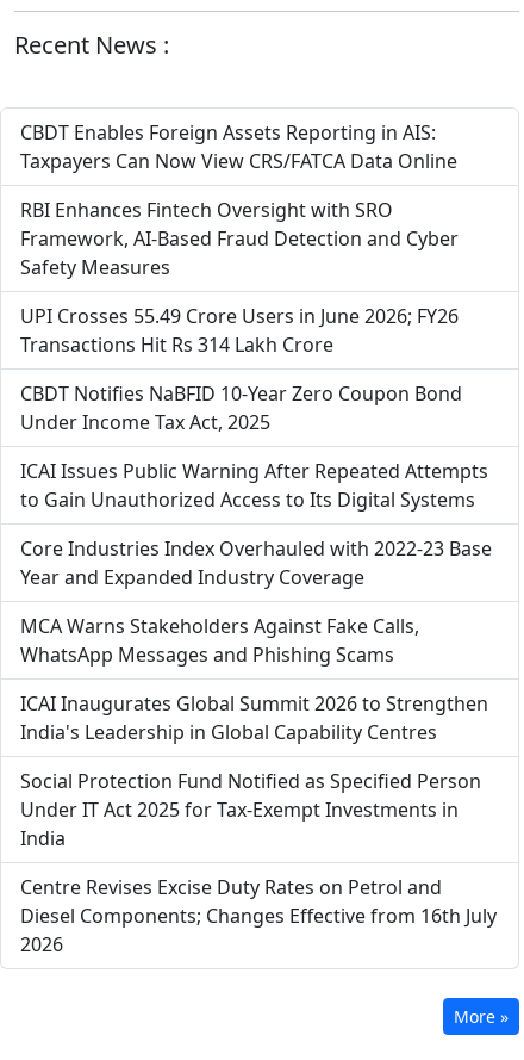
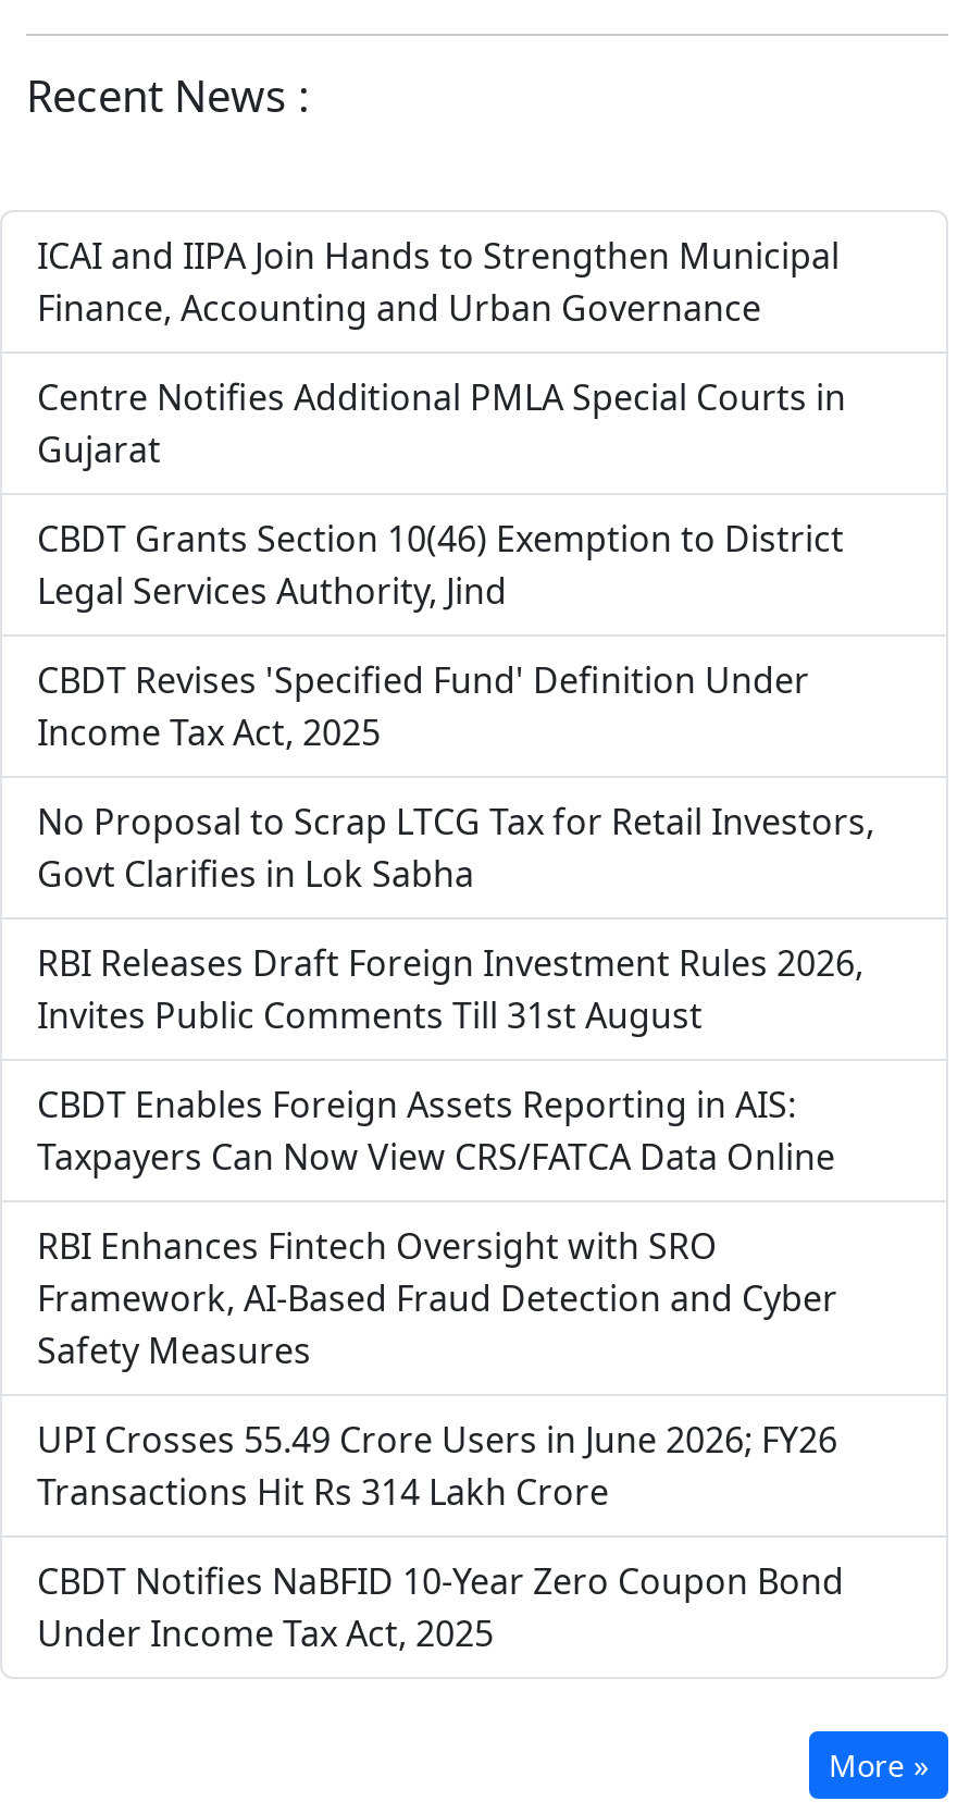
+ ICAI and IIPA Join Hands to Strengthen Municipal
+ Finance, Accounting and Urban Governance
+ Centre Notifies Additional PMLA Special Courts in
+ Gujarat
+ CBDT Grants Section 10(46) Exemption to District
+ Legal Services Authority, Jind
+ CBDT Revises 'Specified Fund' Definition Under
+ Income Tax Act, 2025
+ No Proposal to Scrap LTCG Tax for Retail Investors,
+ Govt Clarifies in Lok Sabha
+ RBI Releases Draft Foreign Investment Rules 2026,
+ Invites Public Comments Till 31st August

moved down: CBDT Enables Foreign Assets Reporting in AIS: | Taxpayers Can Now View CRS/FATCA Data Online | RBI Enhances Fintech Oversight with SRO | ... | CBDT Notifies NaBFID 10-Year Zero Coupon Bond | Under Income Tax Act, 2025

- ICAI Issues Public Warning After Repeated Attempts
- to Gain Unauthorized Access to Its Digital Systems
- Core Industries Index Overhauled with 2022-23 Base
- Year and Expanded Industry Coverage
- MCA Warns Stakeholders Against Fake Calls,
- WhatsApp Messages and Phishing Scams
- ICAI Inaugurates Global Summit 2026 to Strengthen
- India's Leadership in Global Capability Centres
- Social Protection Fund Notified as Specified Person
- Under IT Act 2025 for Tax-Exempt Investments in
- India
- Centre Revises Excise Duty Rates on Petrol and
- Diesel Components; Changes Effective from 16th July
- 2026
